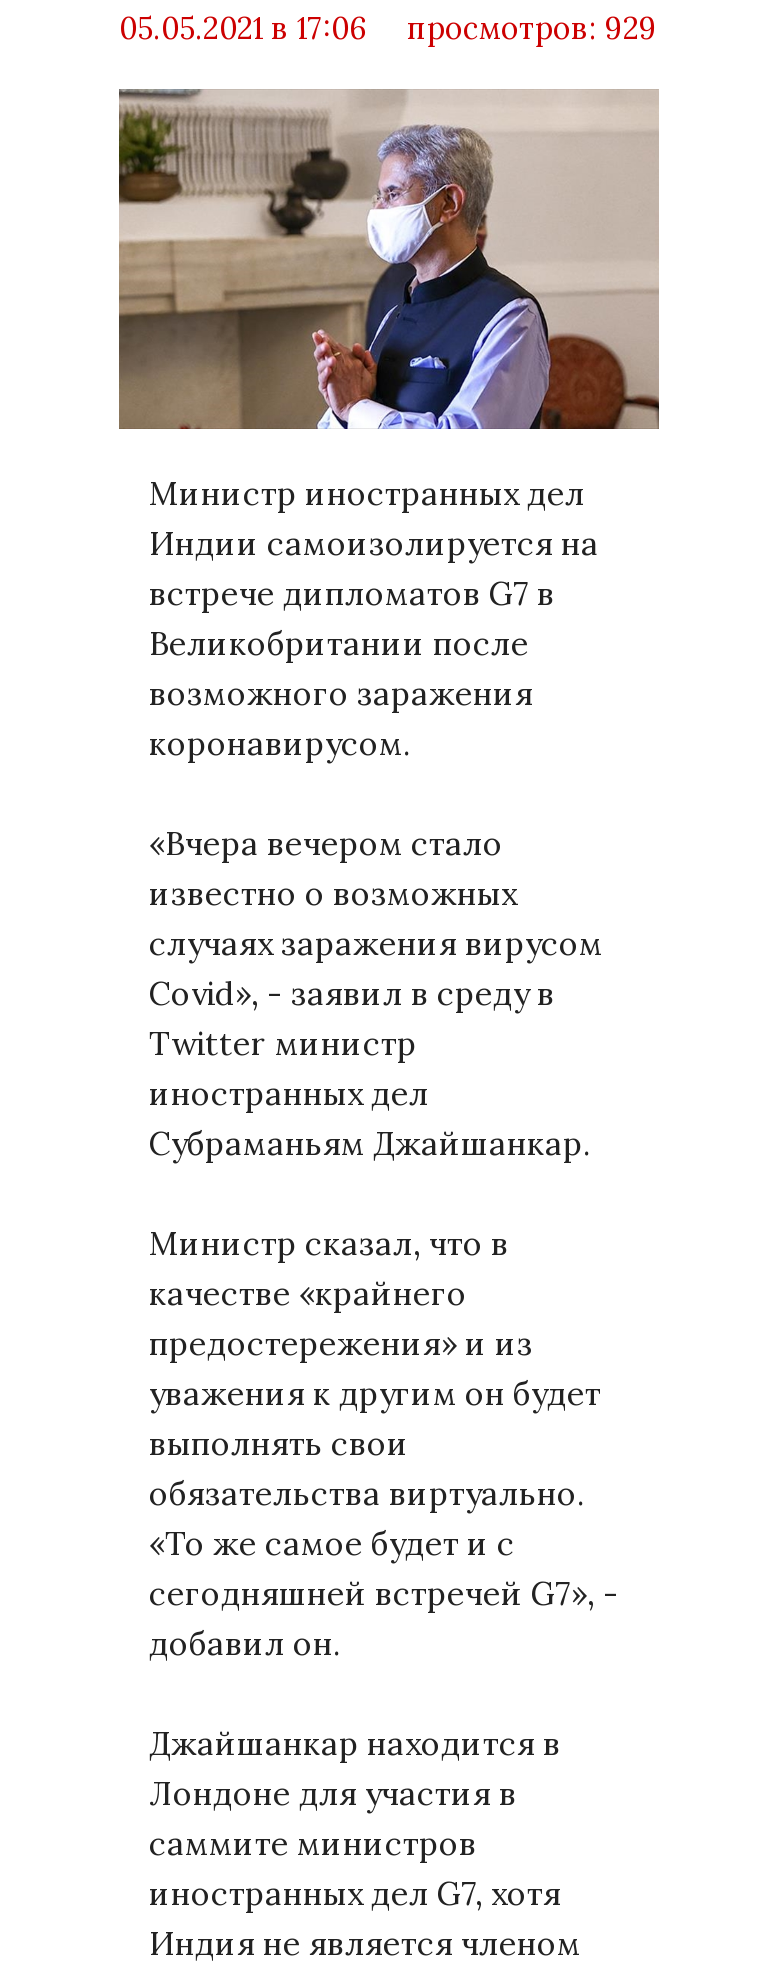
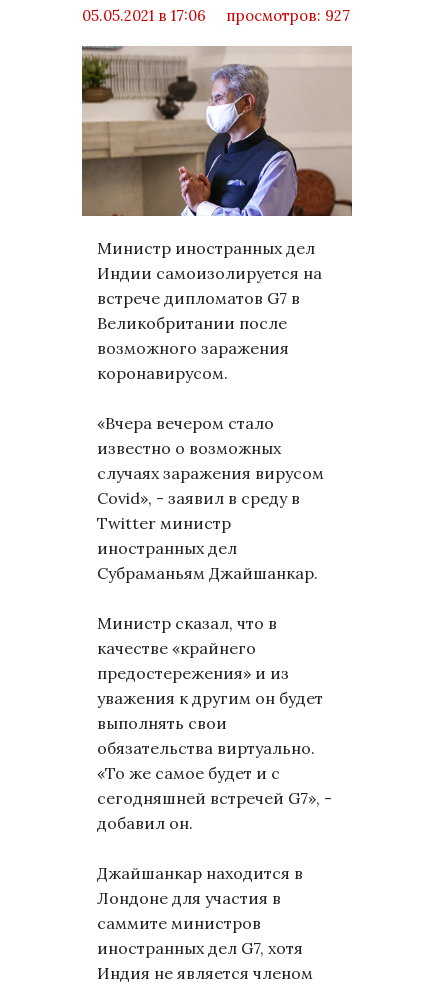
- 05.05.2021 в 17:06 просмотров: 929
+ 05.05.2021 в 17:06 просмотров: 927
